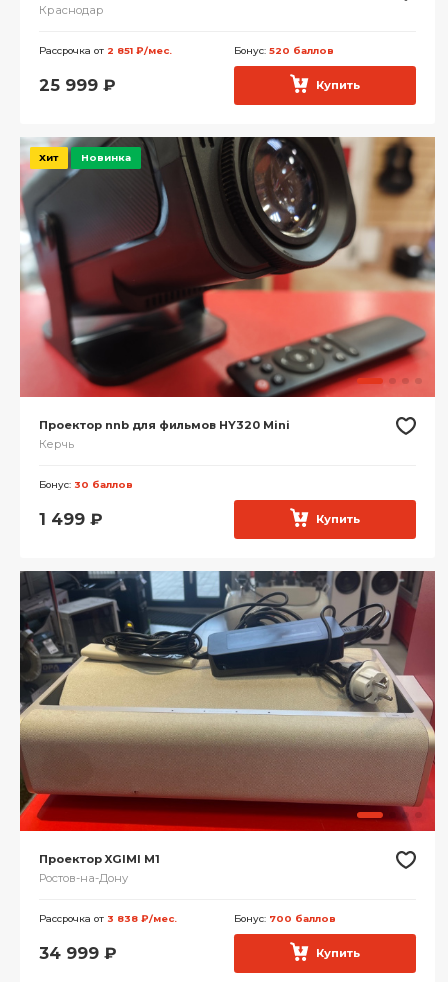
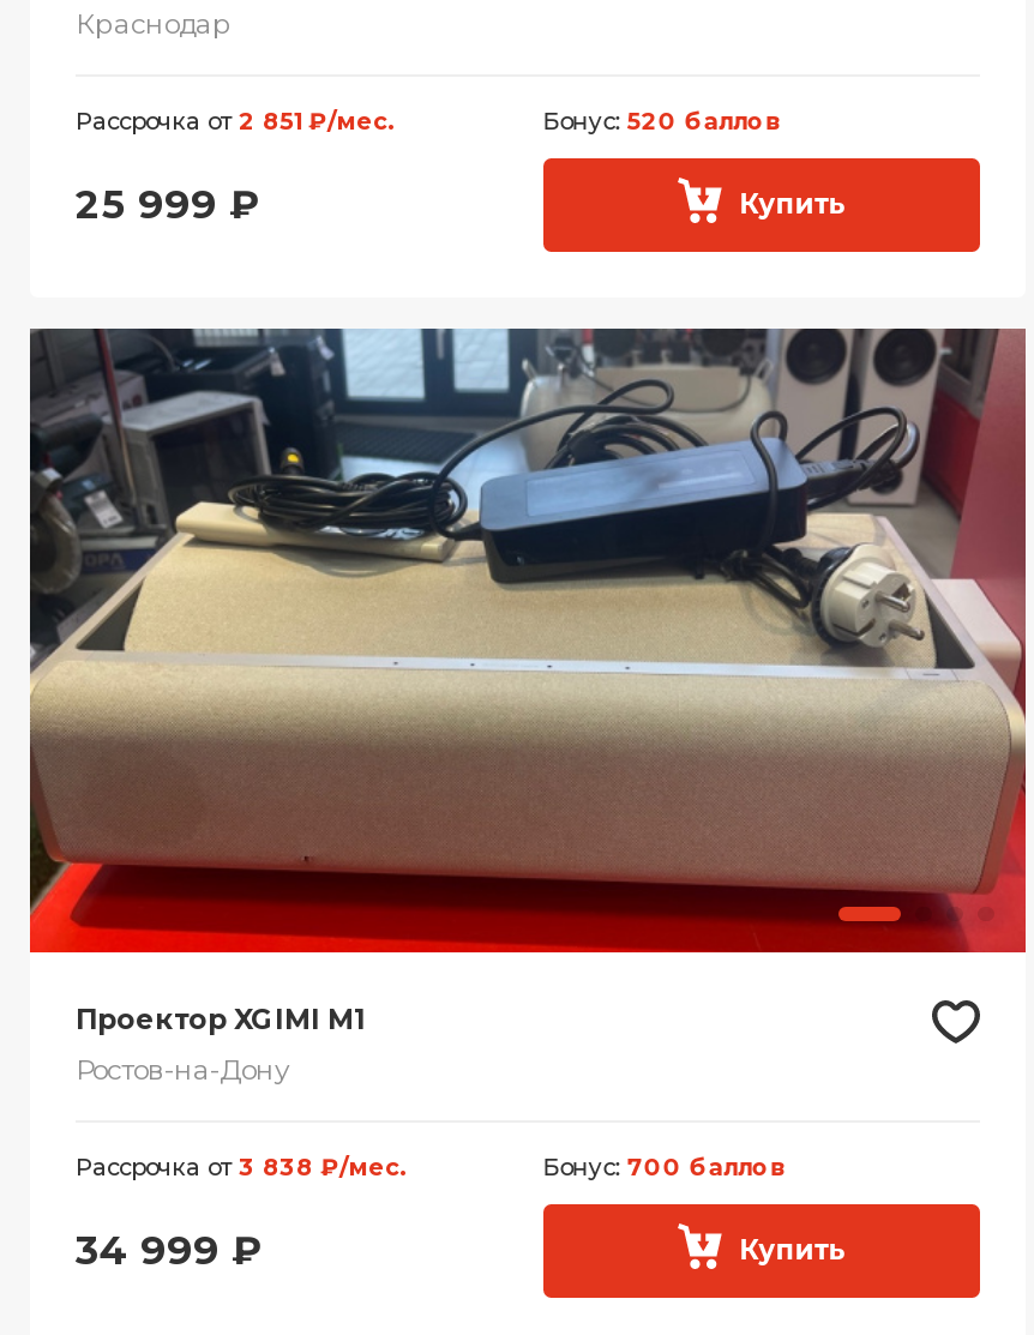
- [image]
- Хит
- Новинка

- Проектор nnb для фильмов HY320 Mini
- Керчь
- Бонус: 30 баллов
- 1 499 ₽
- Купить
